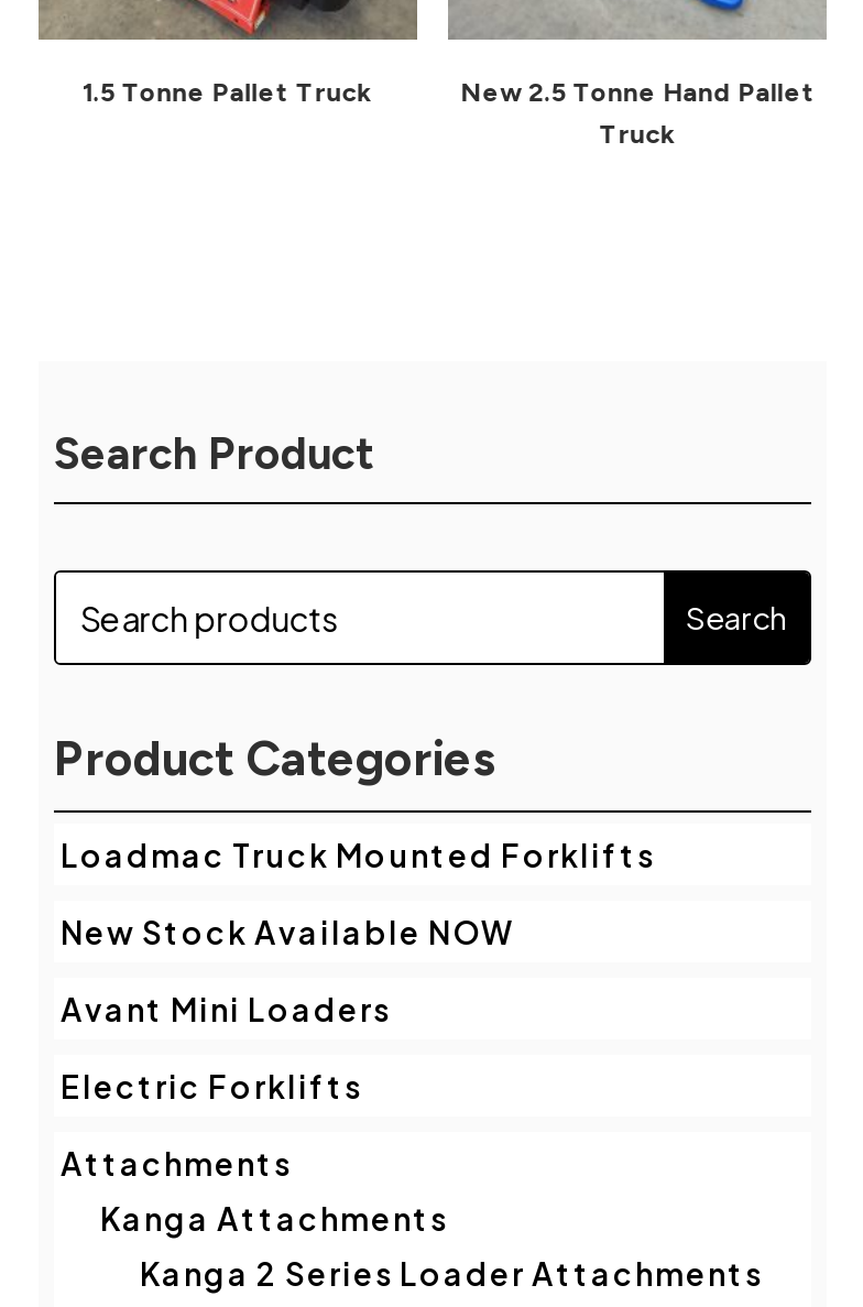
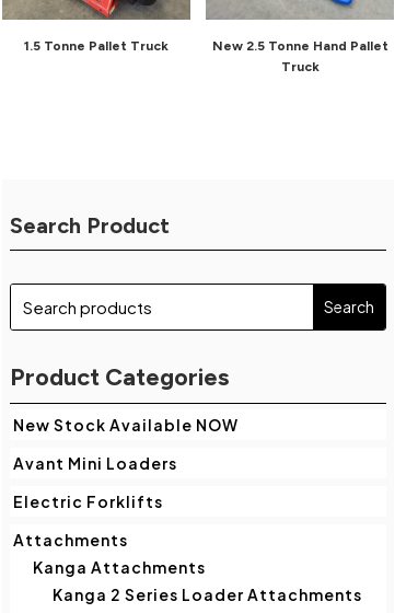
- Loadmac Truck Mounted Forklifts
